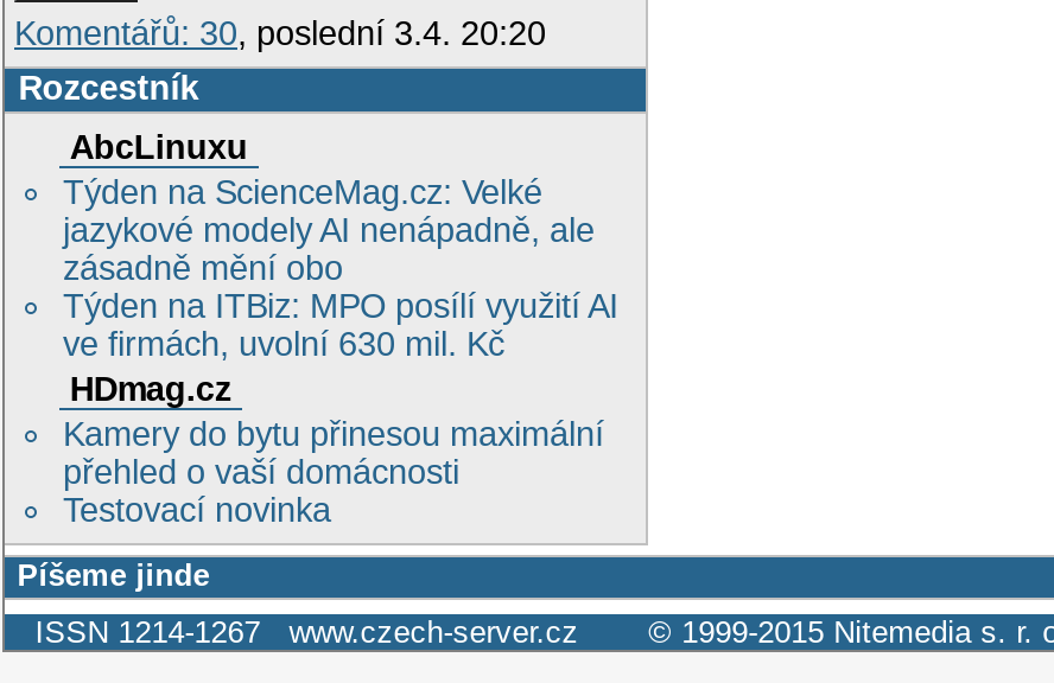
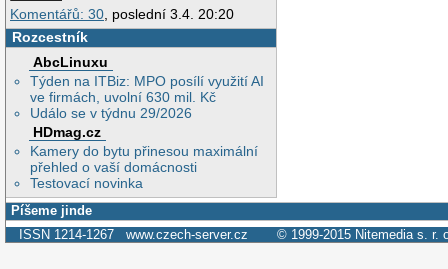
- Týden na ScienceMag.cz: Velké
- jazykové modely AI nenápadně, ale
- zásadně mění obo

moved up: Týden na ITBiz: MPO posílí využití AI | ve firmách, uvolní 630 mil. Kč

+ Událo se v týdnu 29/2026
